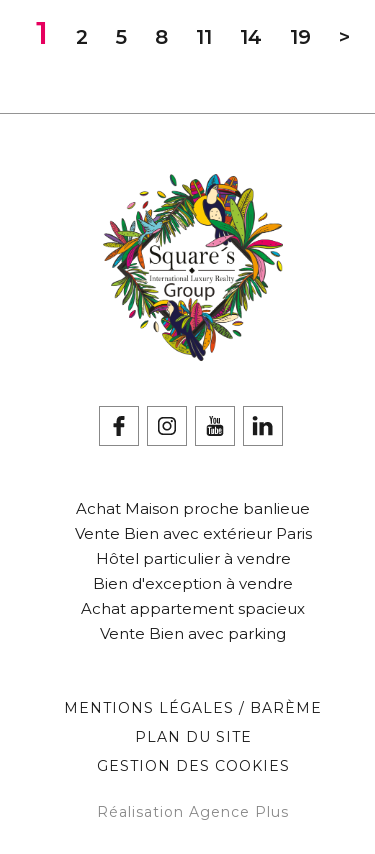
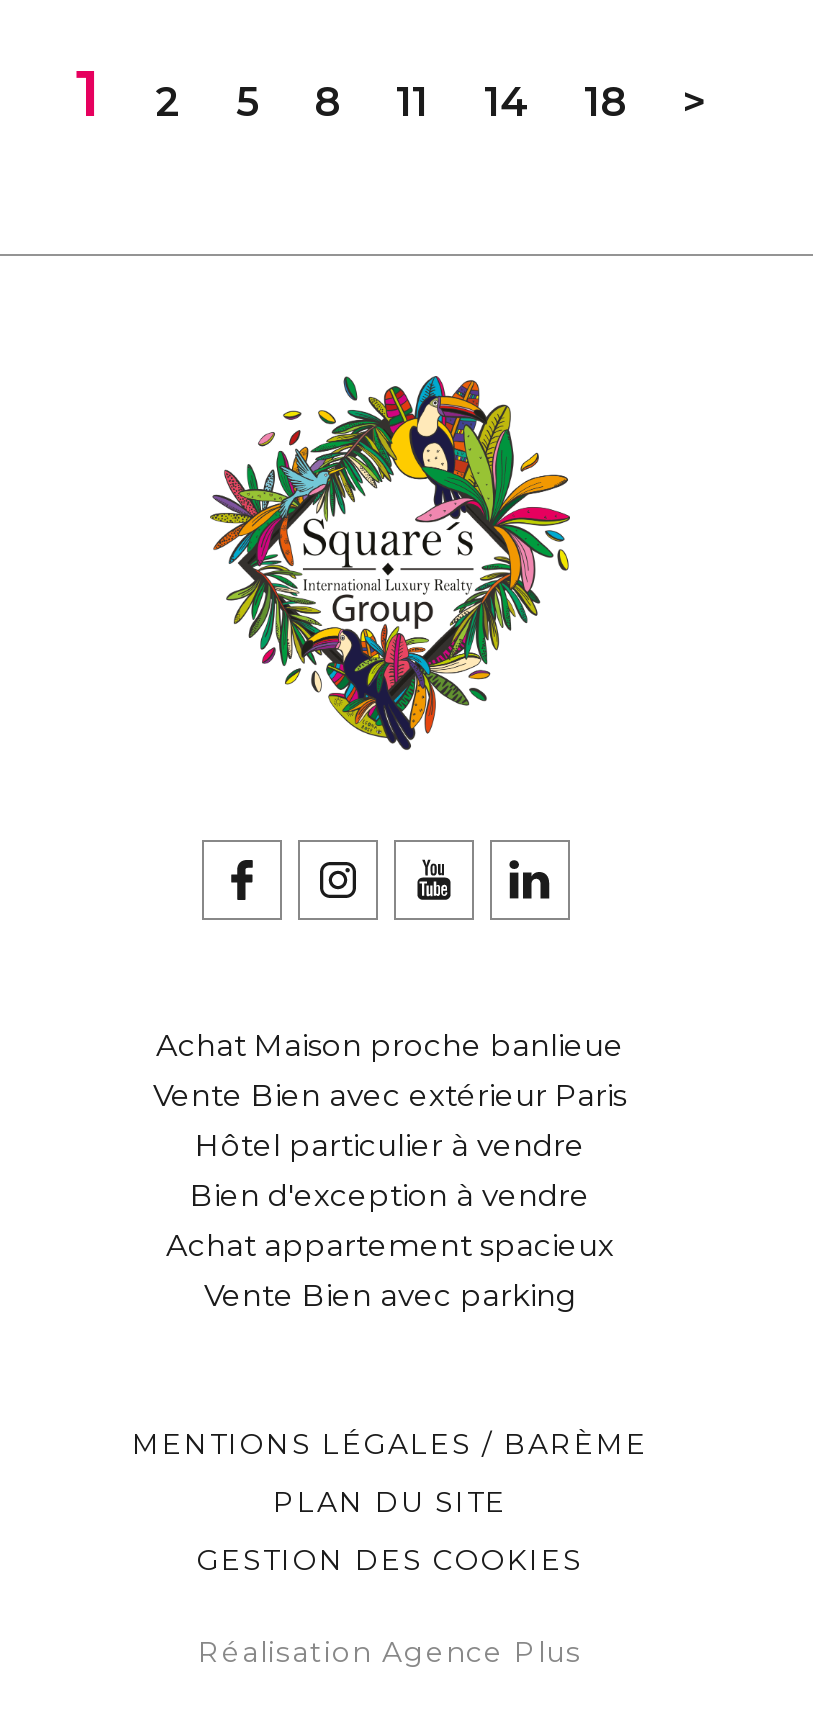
- 19
+ 18
